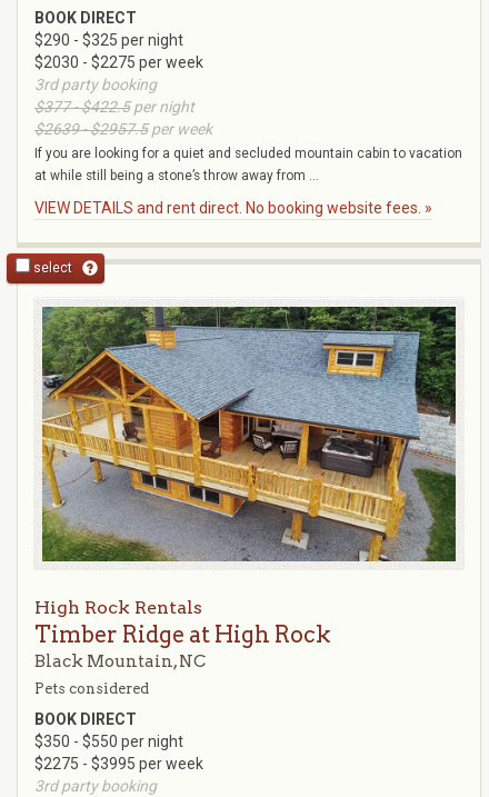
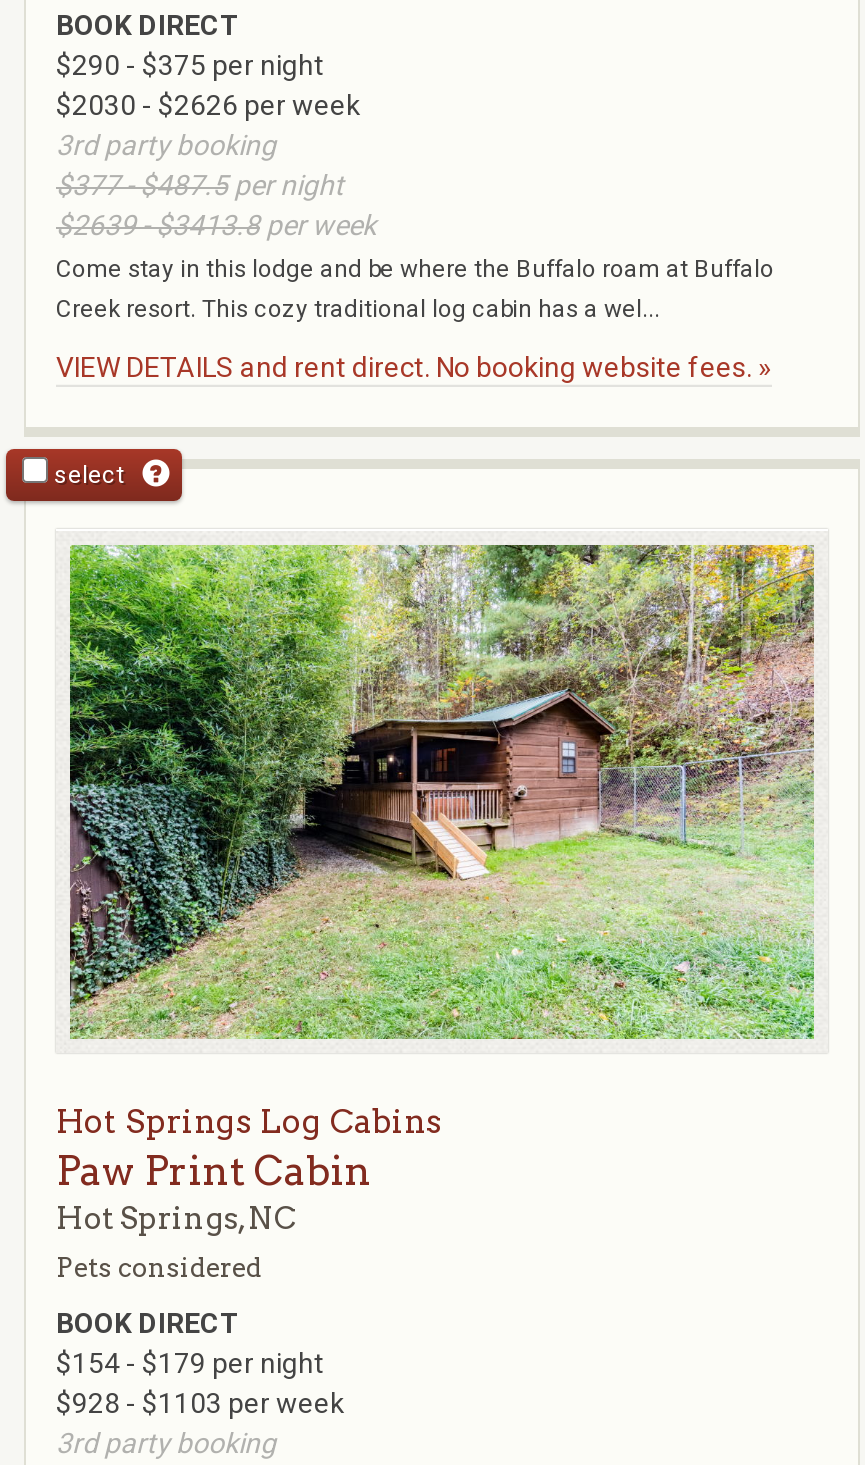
- $290 - $325 per night
+ $290 - $375 per night

- $2030 - $2275 per week
+ $2030 - $2626 per week

- $377 - $422.5per night
- $2639 - $2957.5 per week
- If you are looking for a quiet and secluded mountain cabin to vacation
- at while still being a stone’s throw away from ...
+ $377 - $487.5per night
+ $2639 - $3413.8 per week
+ Come stay in this lodge and be where the Buffalo roam at Buffalo
+ Creek resort. This cozy traditional log cabin has a wel...

- [image]
- High Rock Rentals
- Timber Ridge at High Rock
- Black Mountain, NC
+ [image]
+ Hot Springs Log Cabins
+ Paw Print Cabin
+ Hot Springs, NC

- $350 - $550 per night
+ $154 - $179 per night

- $2275 - $3995 per week
+ $928 - $1103 per week
